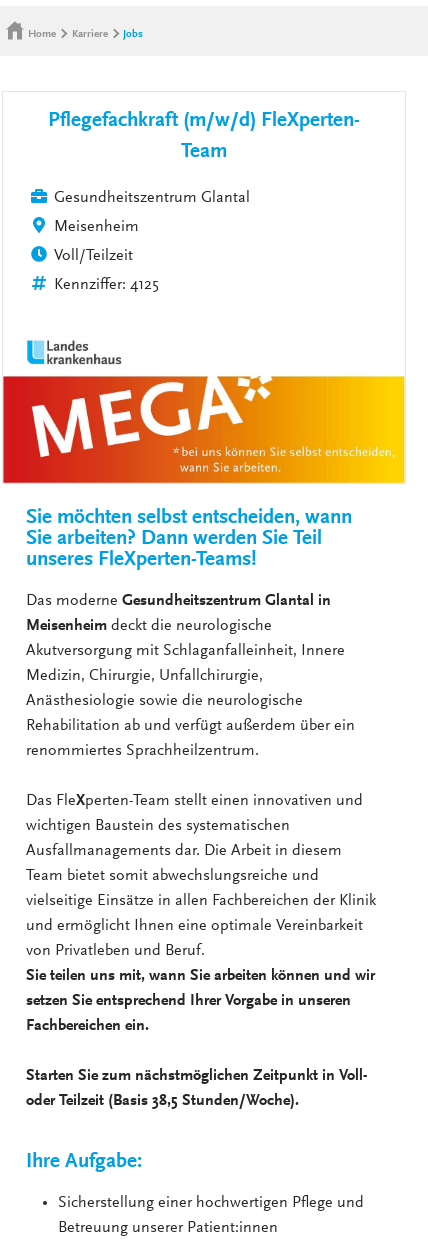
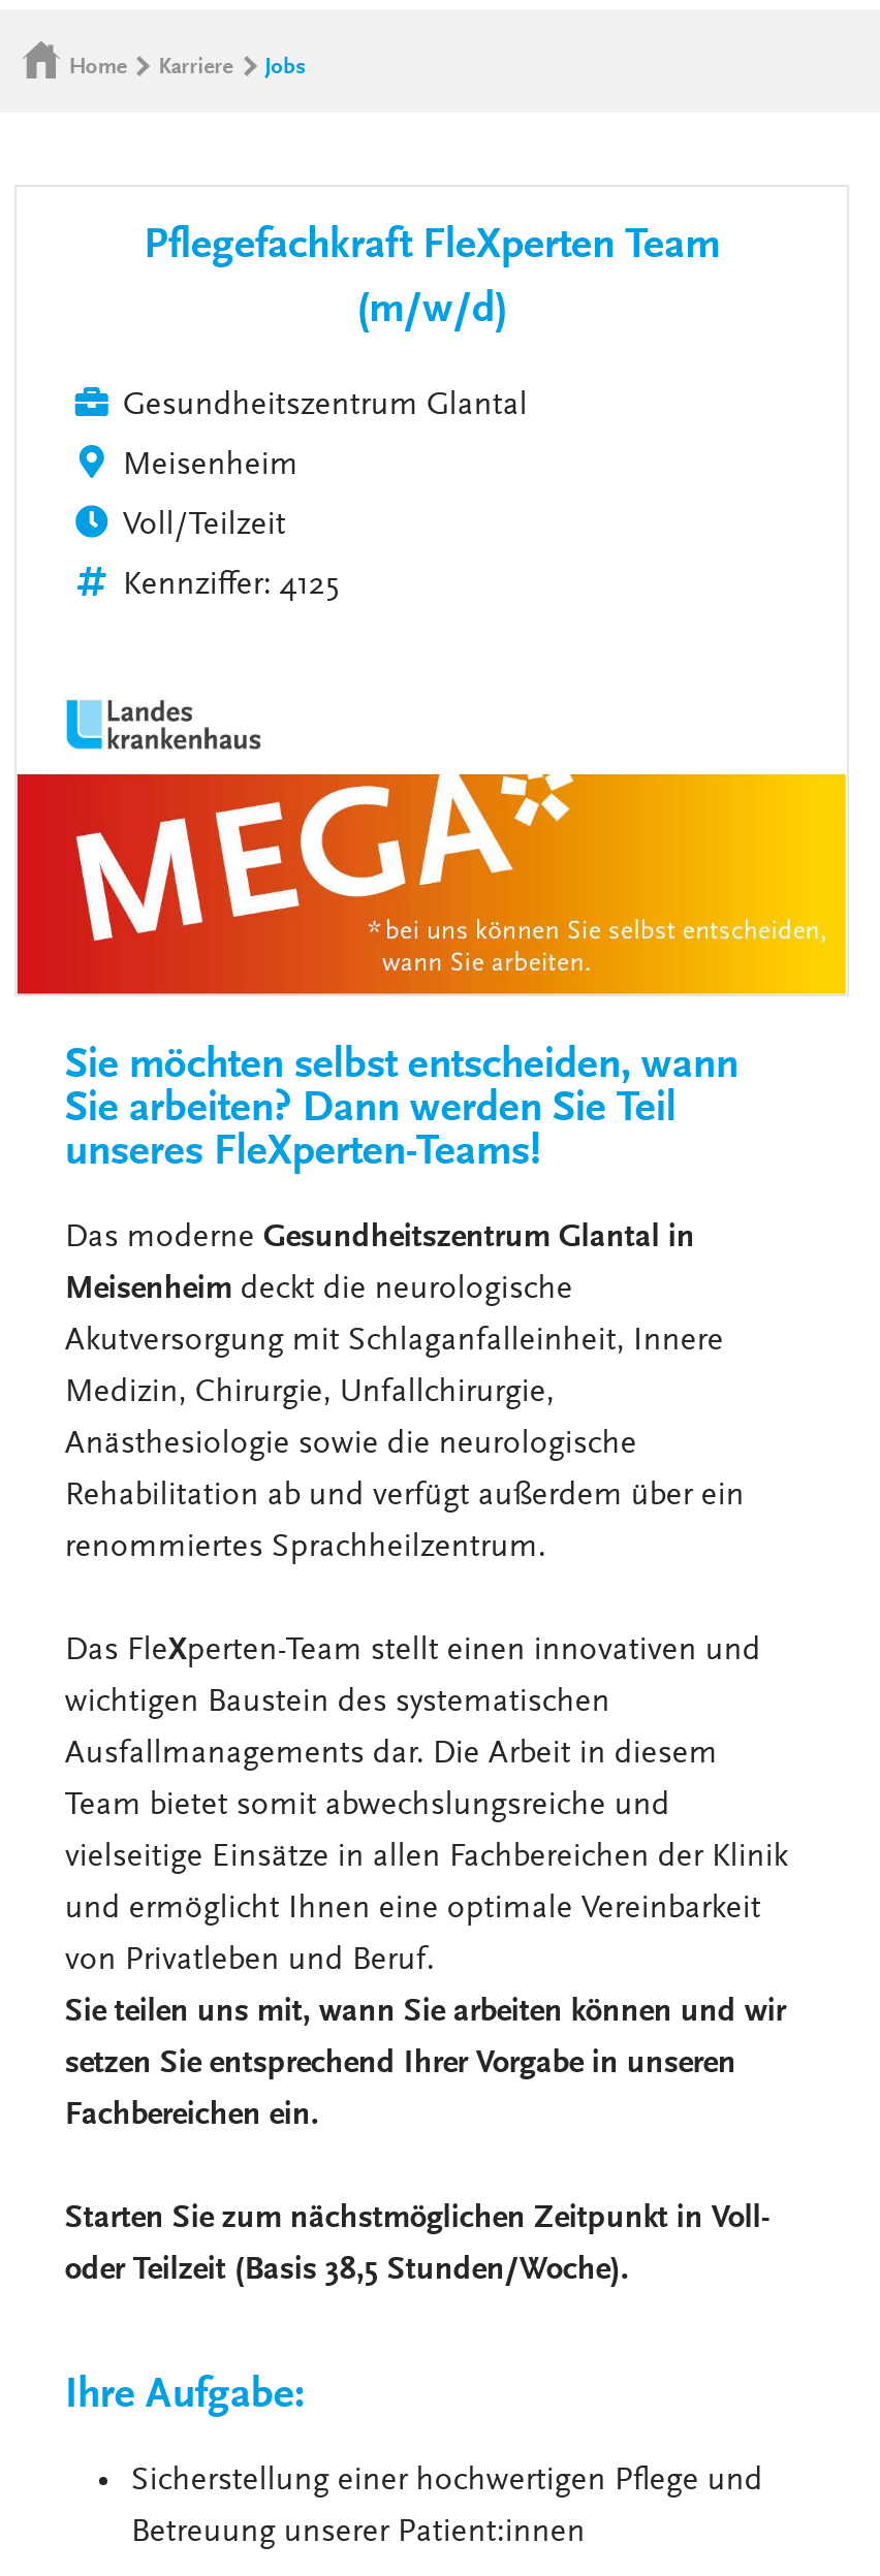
- Pflegefachkraft (m/w/d) FleXperten-
+ Pflegefachkraft FleXperten Team

- Team
+ (m/w/d)
